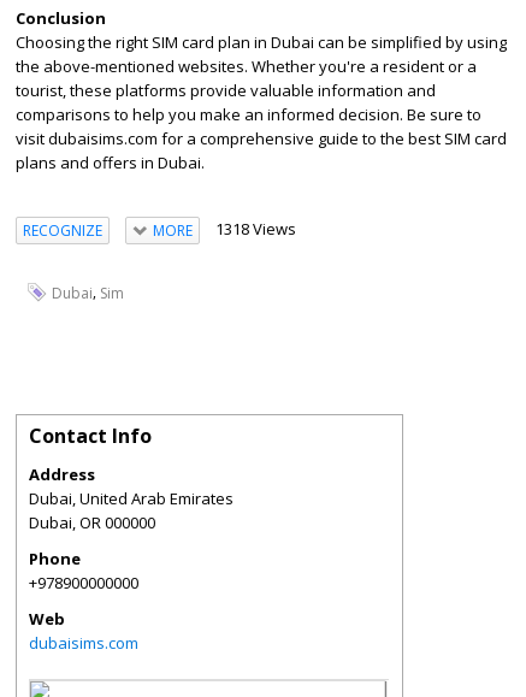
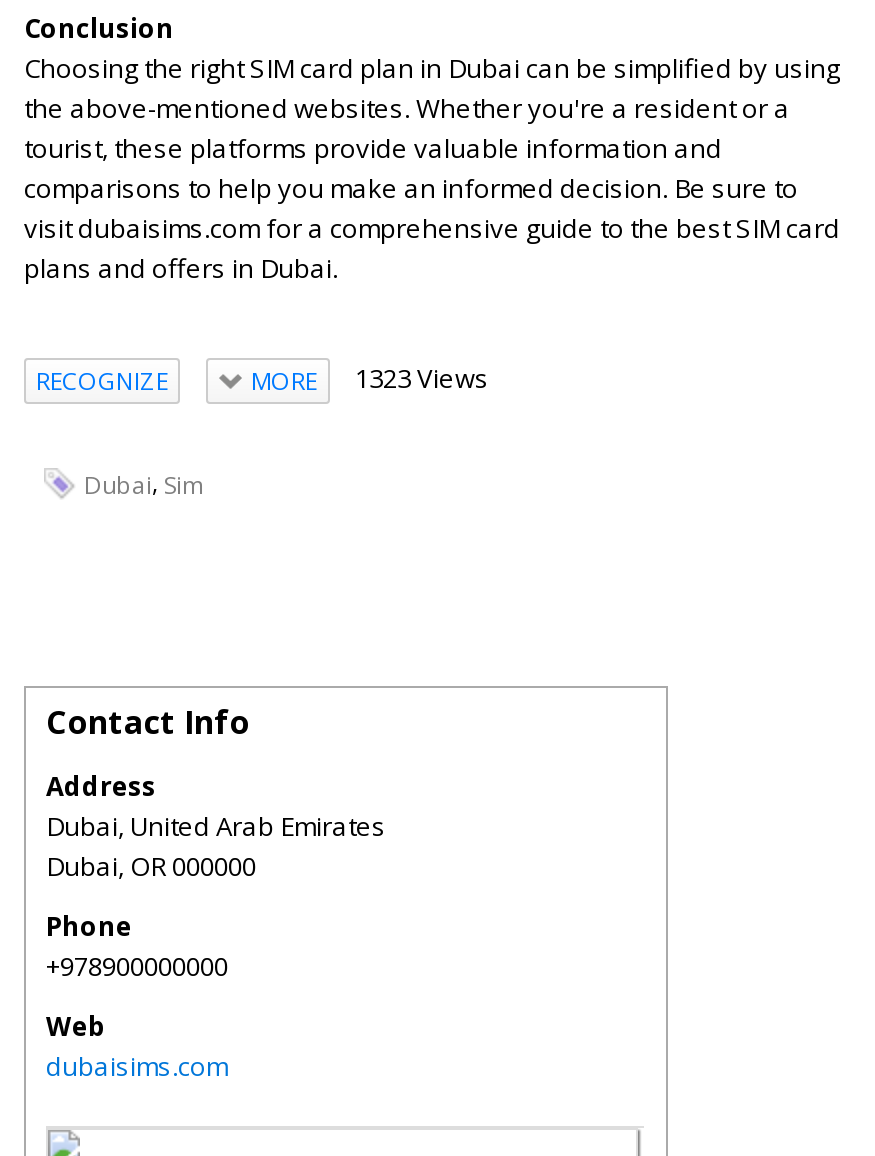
- MORE 1318 Views
+ MORE 1323 Views
